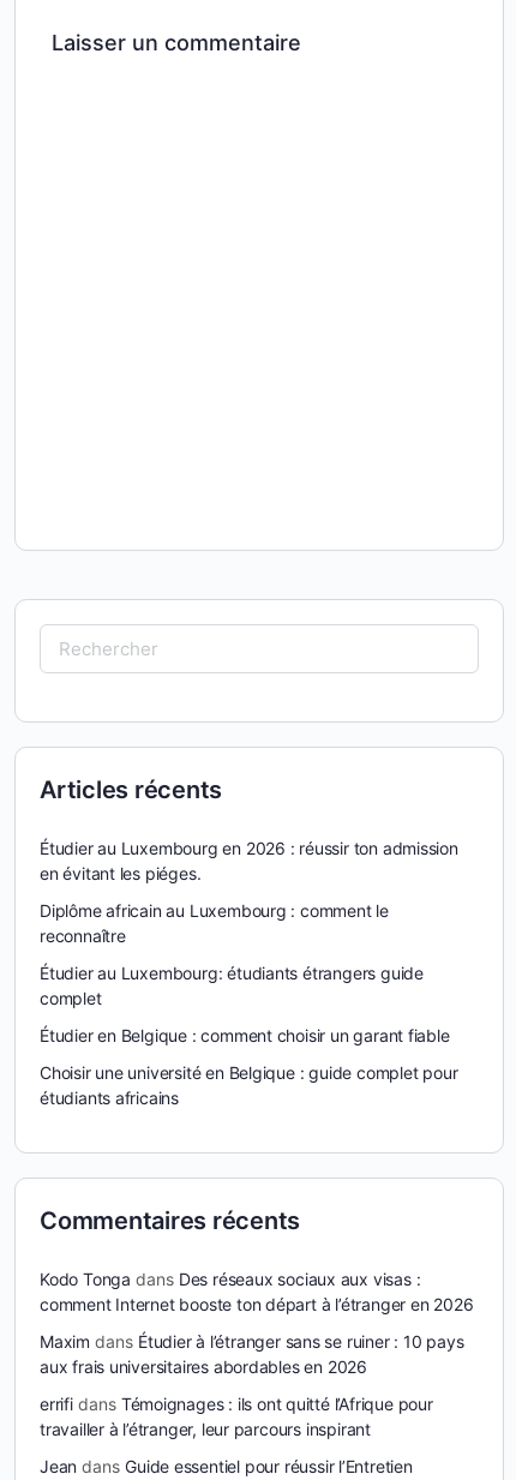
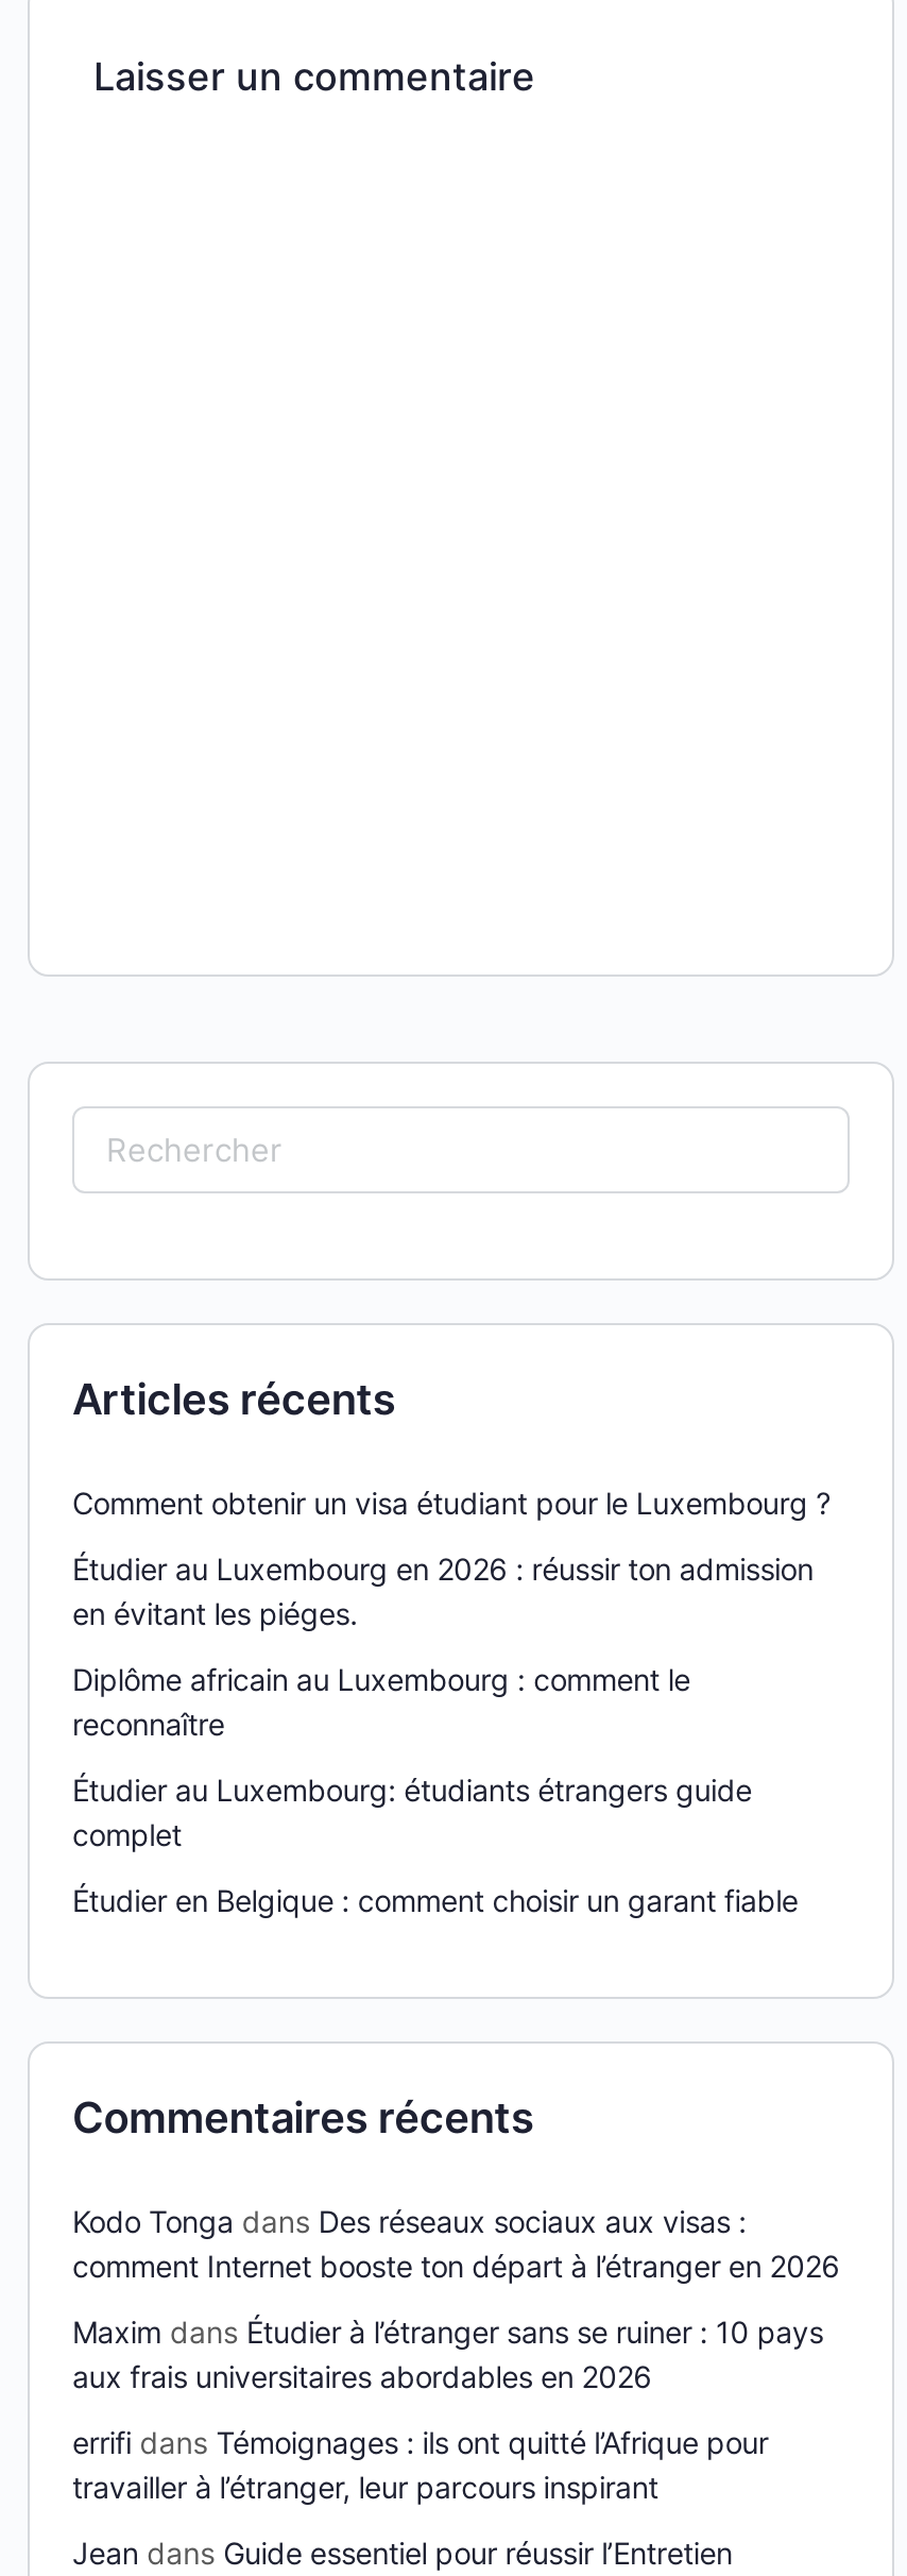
+ Comment obtenir un visa étudiant pour le Luxembourg ?

moved down: Étudier au Luxembourg en 2026 : réussir ton admission | en évitant les piéges. | Diplôme africain au Luxembourg : comment le | reconnaître | Étudier au Luxembourg: étudiants étrangers guide | complet | Étudier en Belgique : comment choisir un garant fiable

- Choisir une université en Belgique : guide complet pour
- étudiants africains
